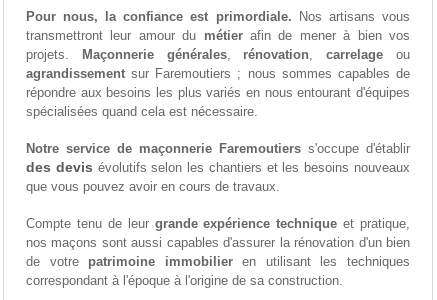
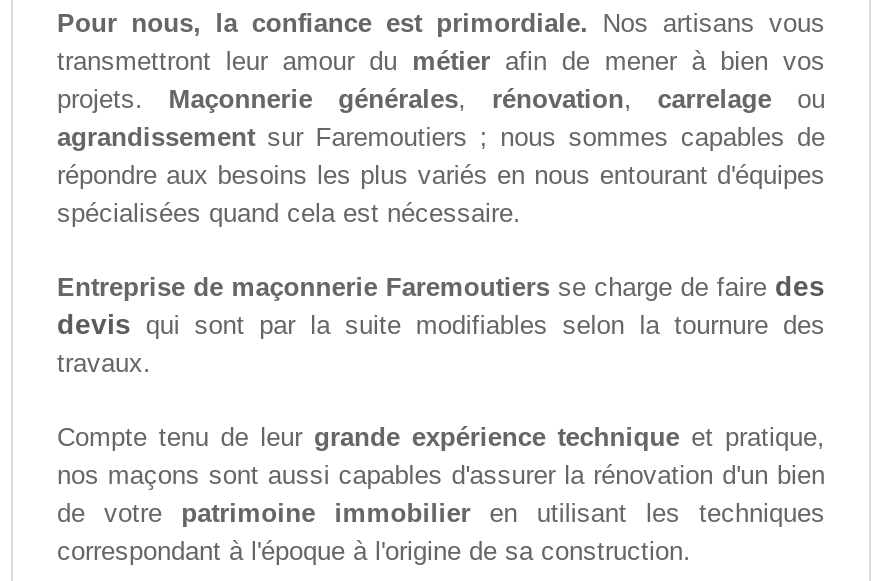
- Notre service de maçonnerie Faremoutiers s'occupe d'établir
- des devis évolutifs selon les chantiers et les besoins nouveaux
- que vous pouvez avoir en cours de travaux.
+ Entreprise de maçonnerie Faremoutiers se charge de faire des
+ devis qui sont par la suite modifiables selon la tournure des
+ travaux.
